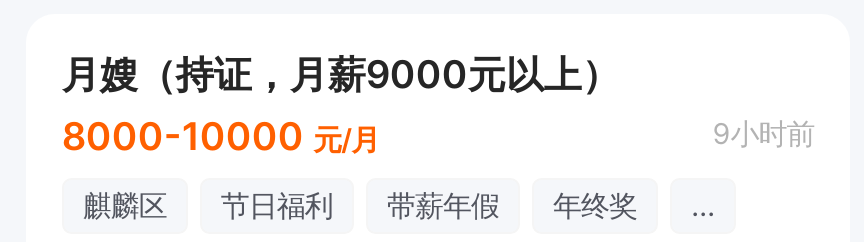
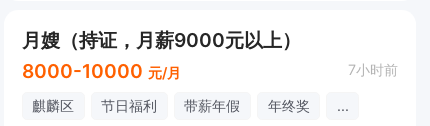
- 9小时前
+ 7小时前
